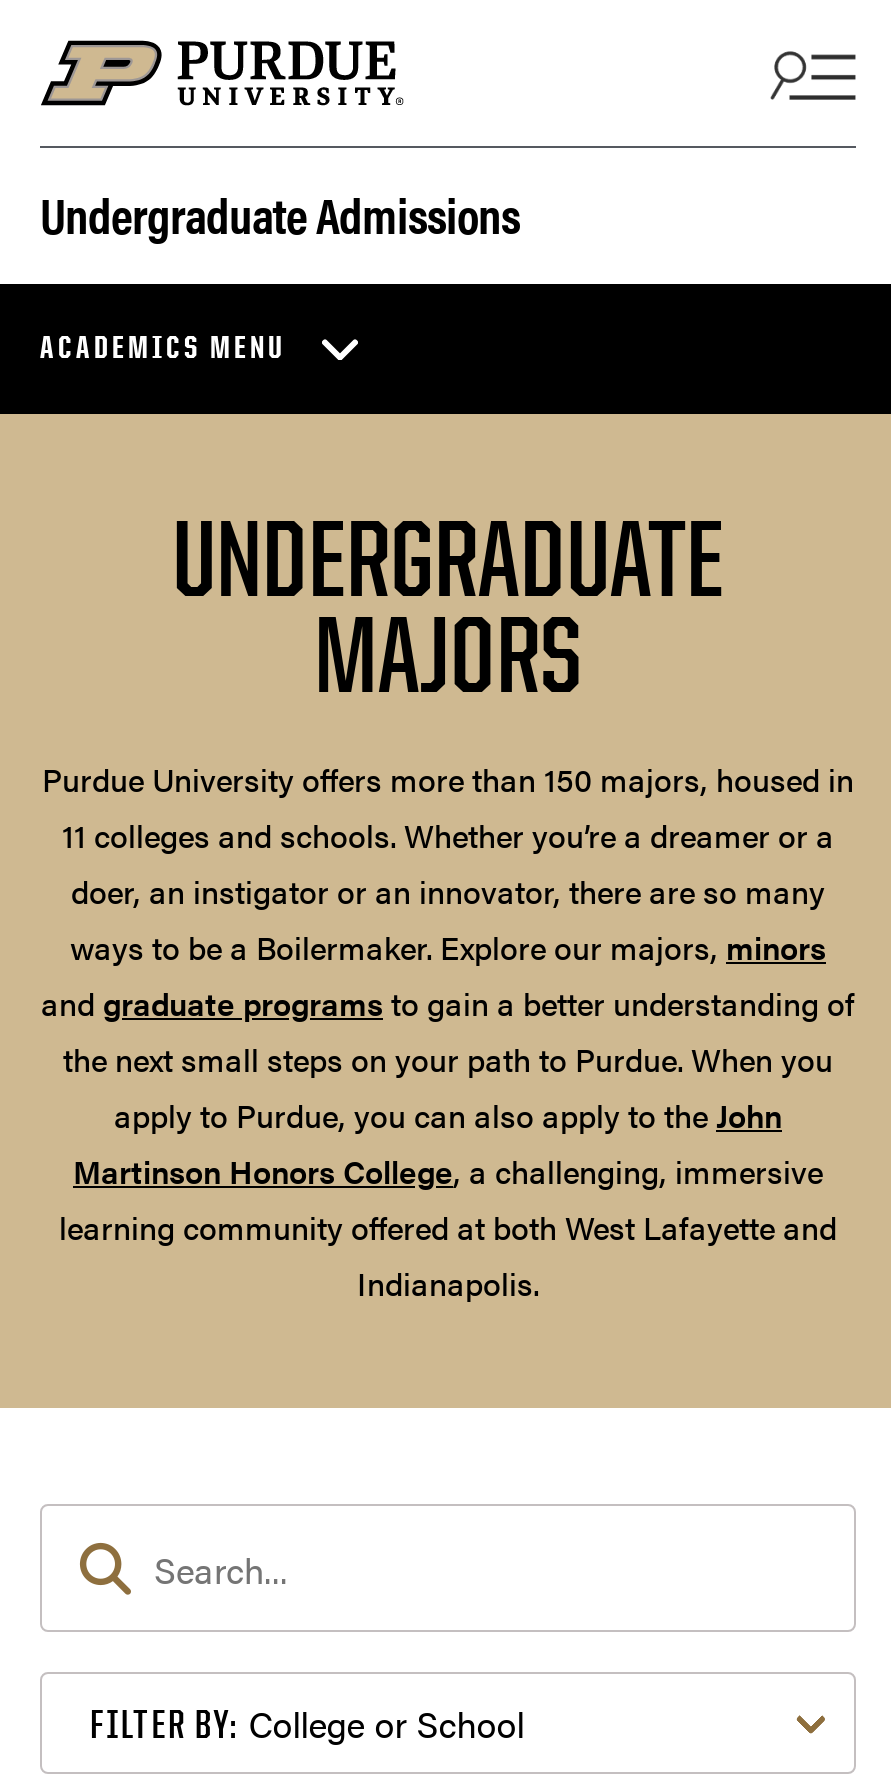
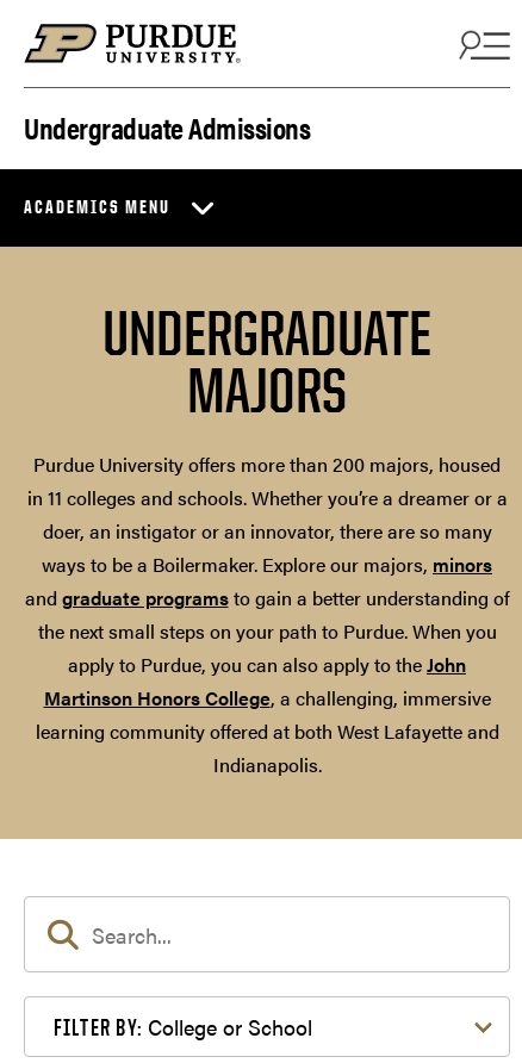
- Purdue University offers more than 150 majors, housed in
- 11 colleges and schools. Whether you’re a dreamer or a
+ Purdue University offers more than 200 majors, housed
+ in 11 colleges and schools. Whether you’re a dreamer or a
